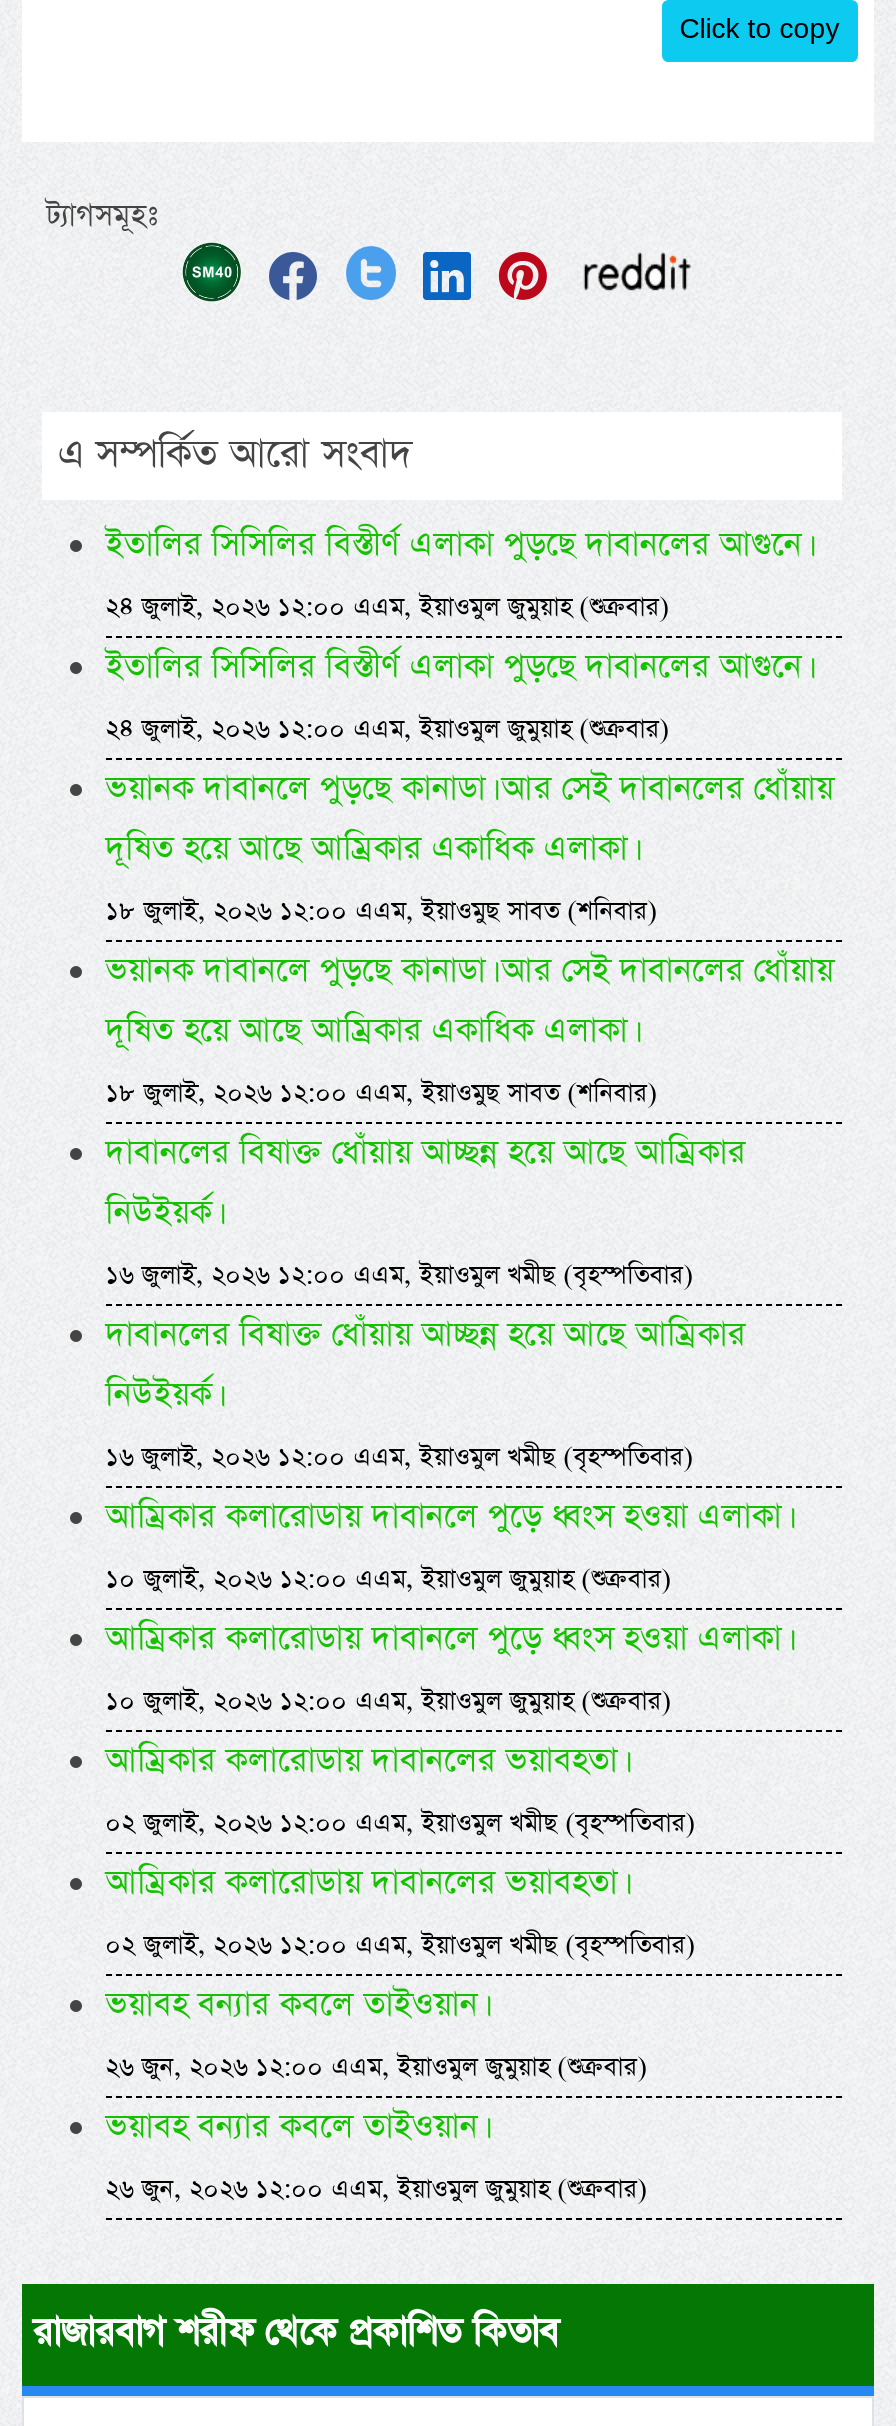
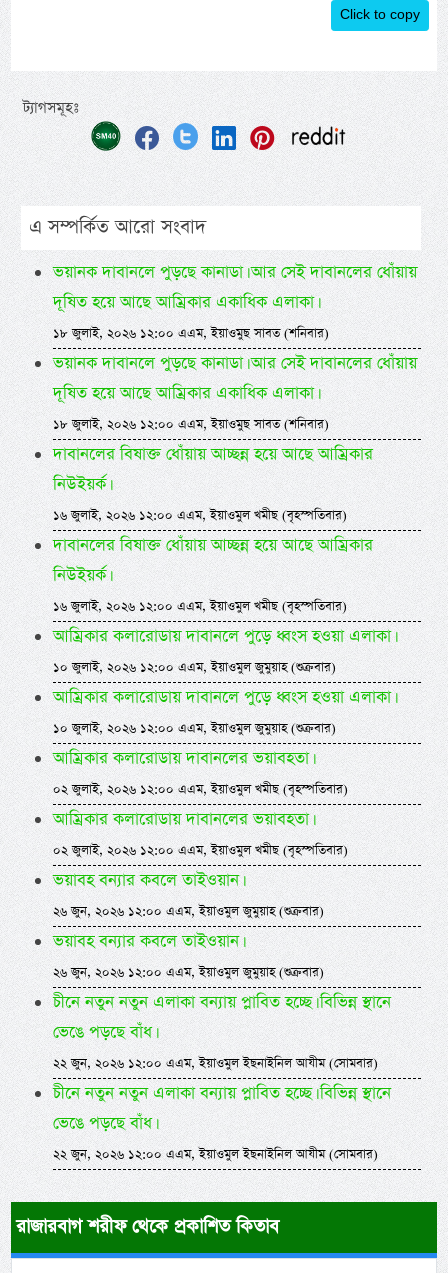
- ইতালির সিসিলির বিস্তীর্ণ এলাকা পুড়ছে দাবানলের আগুনে।
- ২৪ জুলাই, ২০২৬ ১২:০০ এএম, ইয়াওমুল জুমুয়াহ (শুক্রবার)
- ইতালির সিসিলির বিস্তীর্ণ এলাকা পুড়ছে দাবানলের আগুনে।
- ২৪ জুলাই, ২০২৬ ১২:০০ এএম, ইয়াওমুল জুমুয়াহ (শুক্রবার)

moved up: দূষিত হয়ে আছে আম্রিকার একাধিক এলাকা। | ১৮ জুলাই, ২০২৬ ১২:০০ এএম, ইয়াওমুছ সাবত (শনিবার) | দূষিত হয়ে আছে আম্রিকার একাধিক এলাকা। | ... | ভয়াবহ বন্যার কবলে তাইওয়ান। | ২৬ জুন, ২০২৬ ১২:০০ এএম, ইয়াওমুল জুমুয়াহ (শুক্রবার)

+ চীনে নতুন নতুন এলাকা বন্যায় প্লাবিত হচ্ছে। বিভিন্ন স্থানে
+ ভেঙে পড়ছে বাঁধ।
+ ২২ জুন, ২০২৬ ১২:০০ এএম, ইয়াওমুল ইছনাইনিল আযীম (সোমবার)
+ চীনে নতুন নতুন এলাকা বন্যায় প্লাবিত হচ্ছে। বিভিন্ন স্থানে
+ ভেঙে পড়ছে বাঁধ।
+ ২২ জুন, ২০২৬ ১২:০০ এএম, ইয়াওমুল ইছনাইনিল আযীম (সোমবার)
